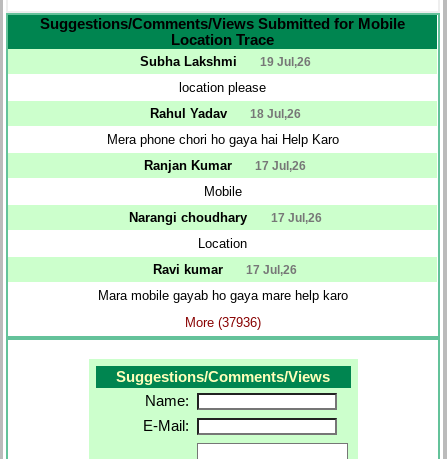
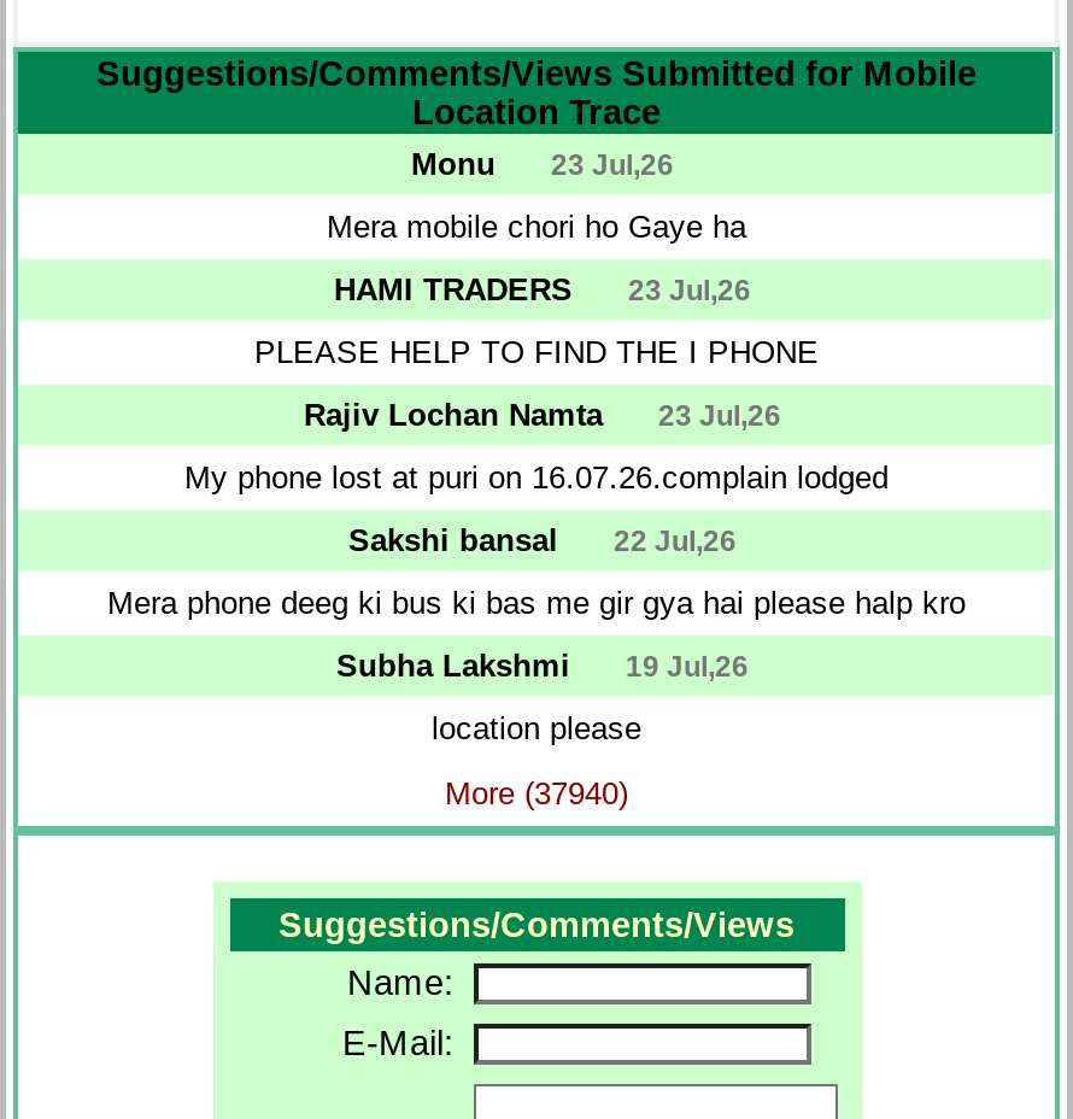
+ Monu
+ 23 Jul,26
+ Mera mobile chori ho Gaye ha
+ HAMI TRADERS
+ 23 Jul,26
+ PLEASE HELP TO FIND THE I PHONE
+ Rajiv Lochan Namta
+ 23 Jul,26
+ My phone lost at puri on 16.07.26.complain lodged
+ Sakshi bansal
+ 22 Jul,26
+ Mera phone deeg ki bus ki bas me gir gya hai please halp kro

moved down: Subha Lakshmi | 19 Jul,26 | location please

- Rahul Yadav
- 18 Jul,26
- Mera phone chori ho gaya hai Help Karo
- Ranjan Kumar
- 17 Jul,26
- Mobile
- Narangi choudhary
- 17 Jul,26
- Location
- Ravi kumar
- 17 Jul,26
- Mara mobile gayab ho gaya mare help karo
- More (37936)
+ More (37940)
